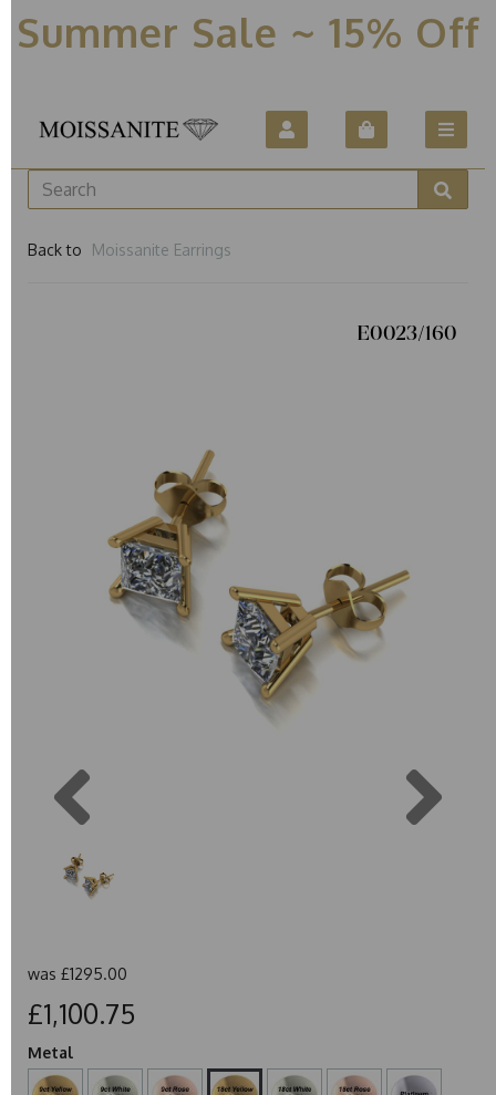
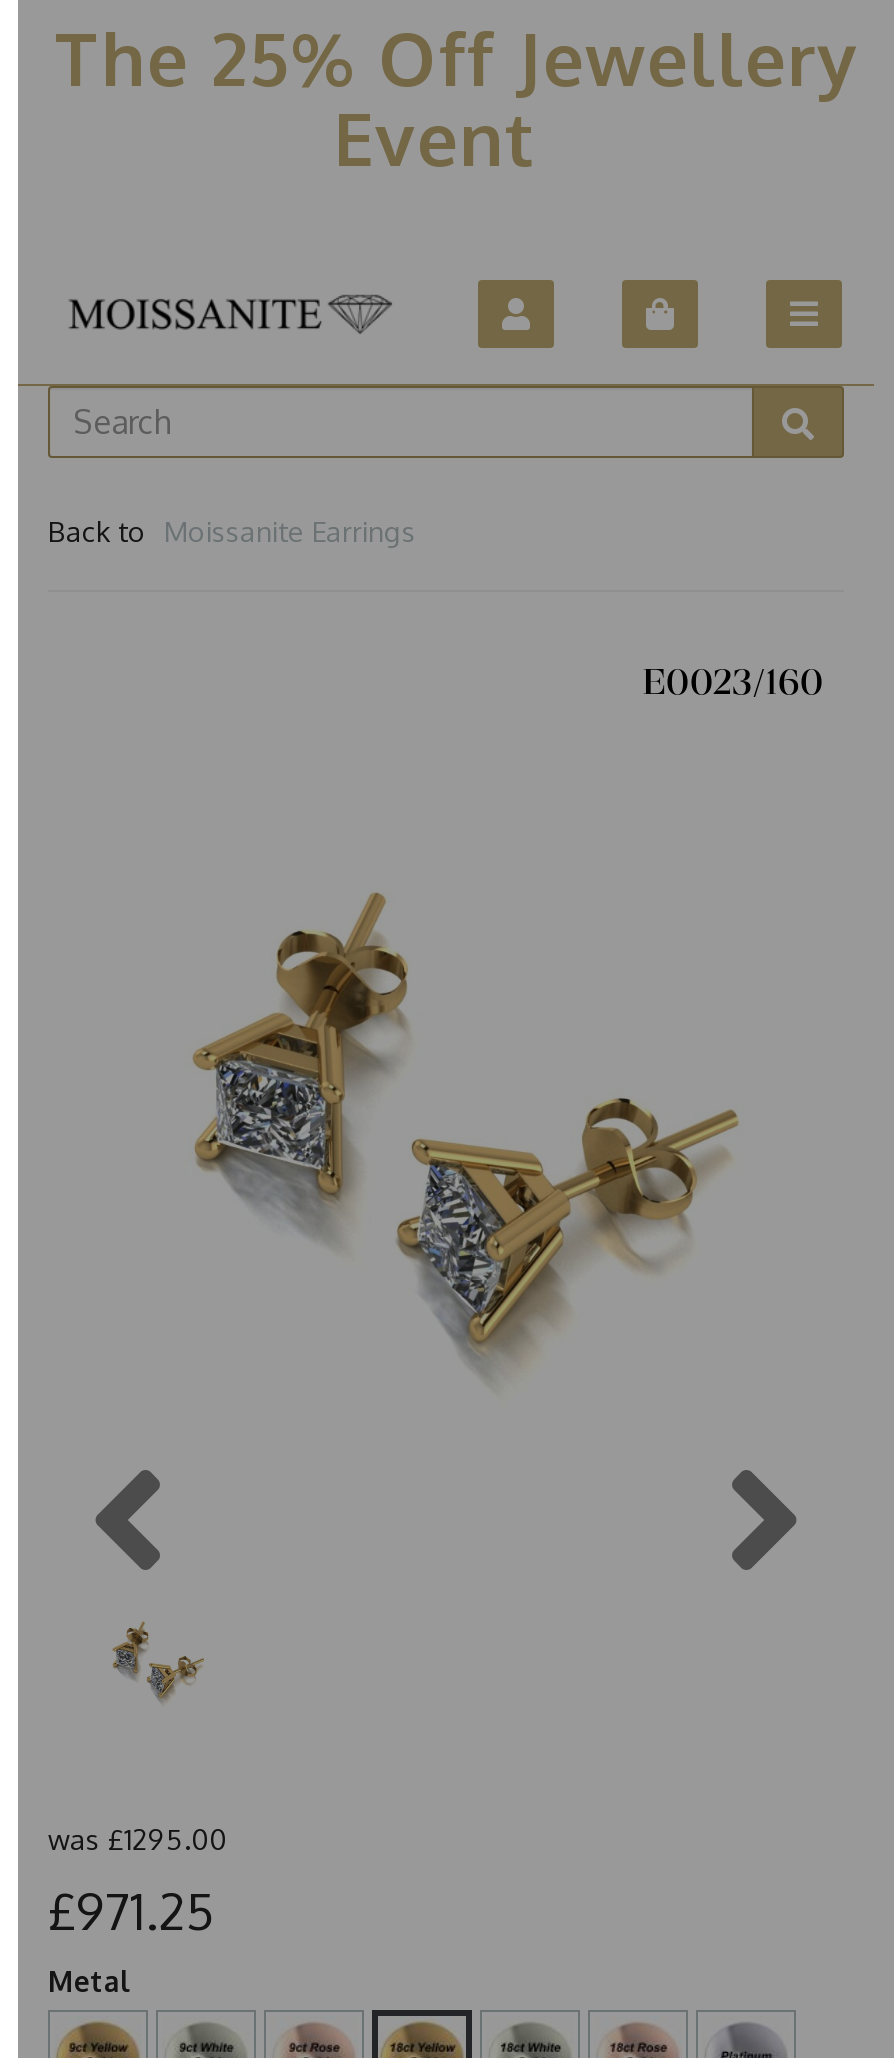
- Summer Sale ~ 15% Off
+ The 25% Off Jewellery
+ Event

- £1,100.75
+ £971.25
